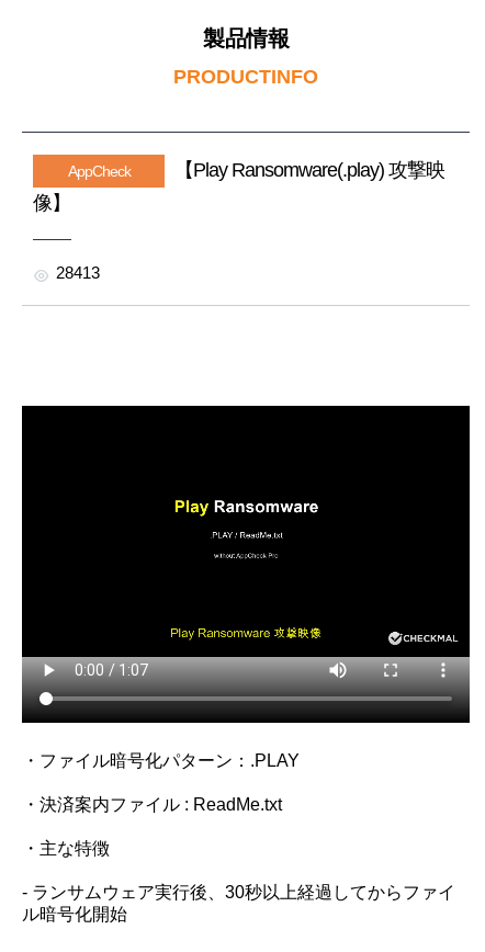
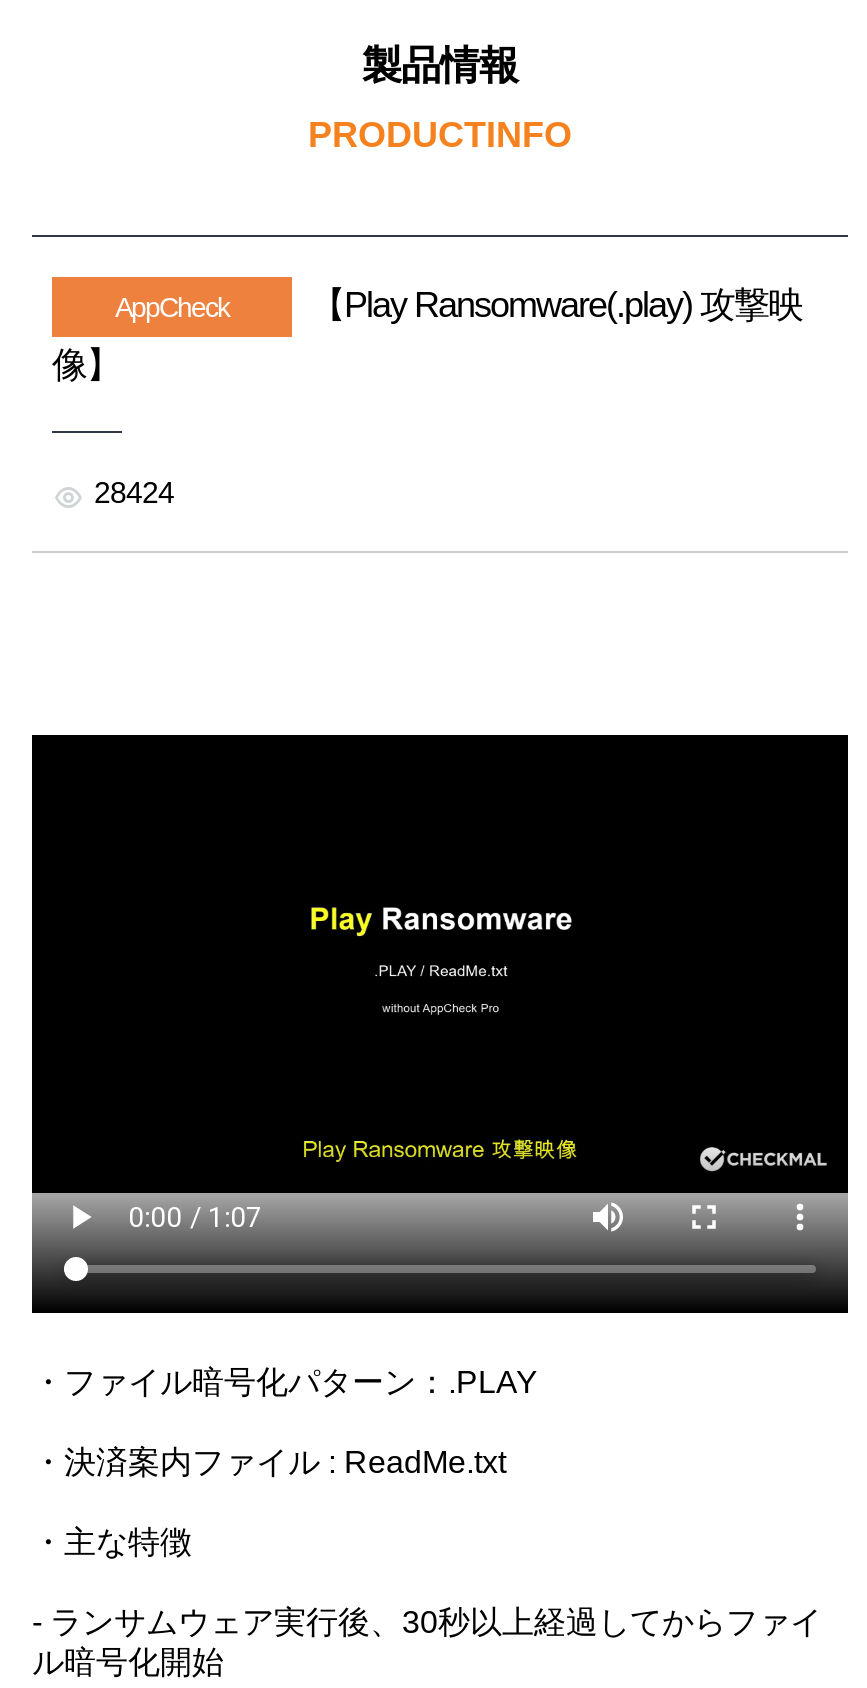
- 28413
+ 28424
